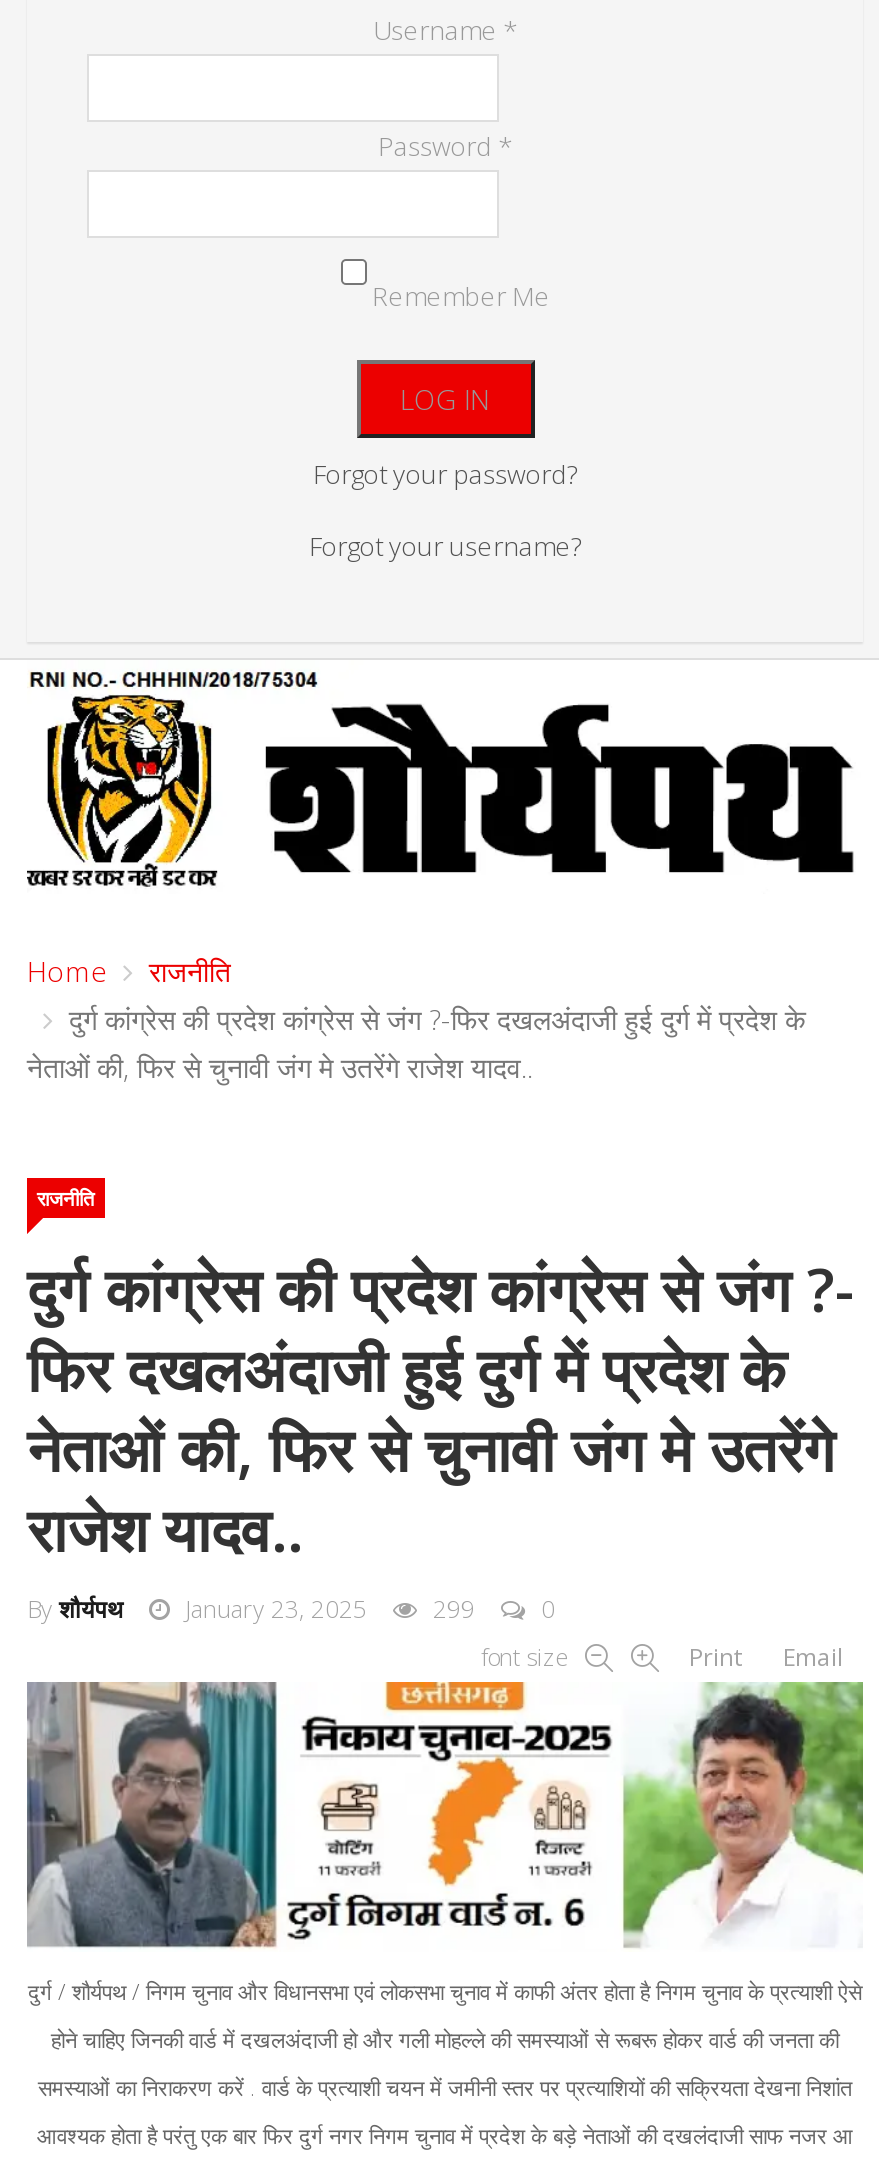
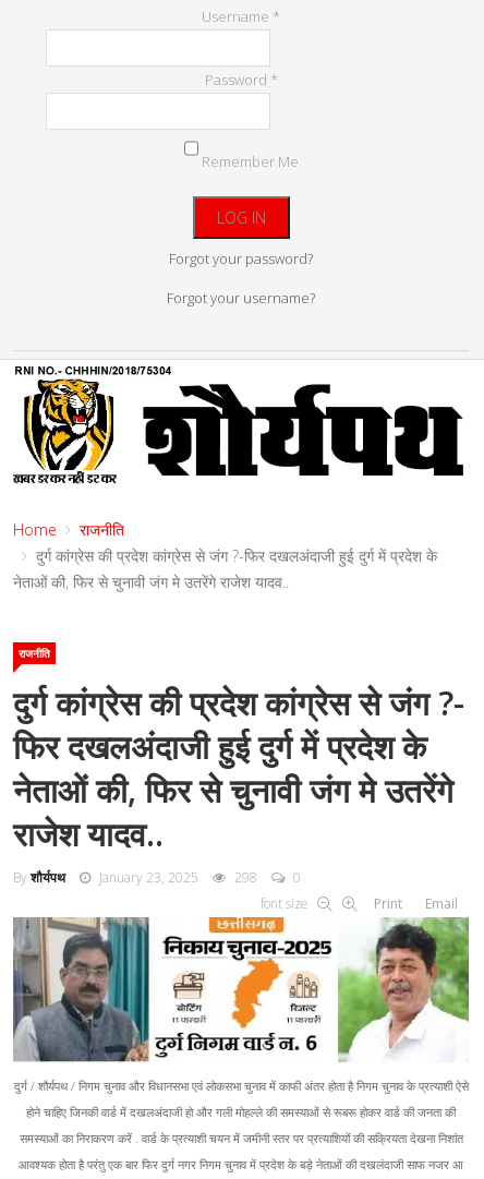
- 299
+ 298
